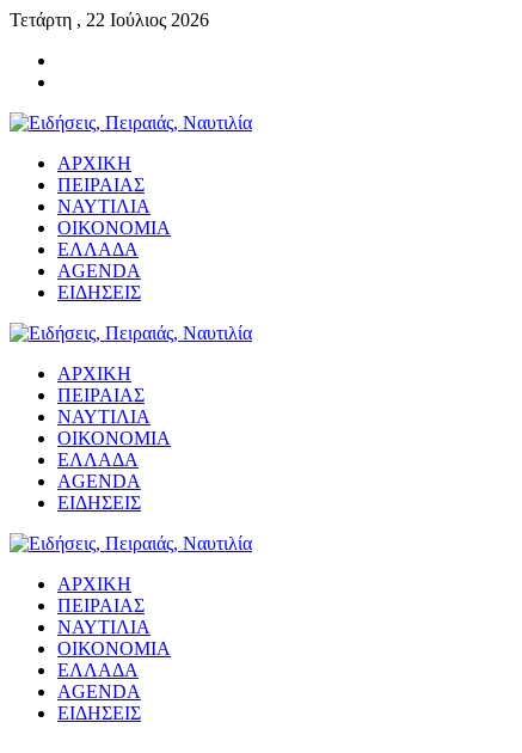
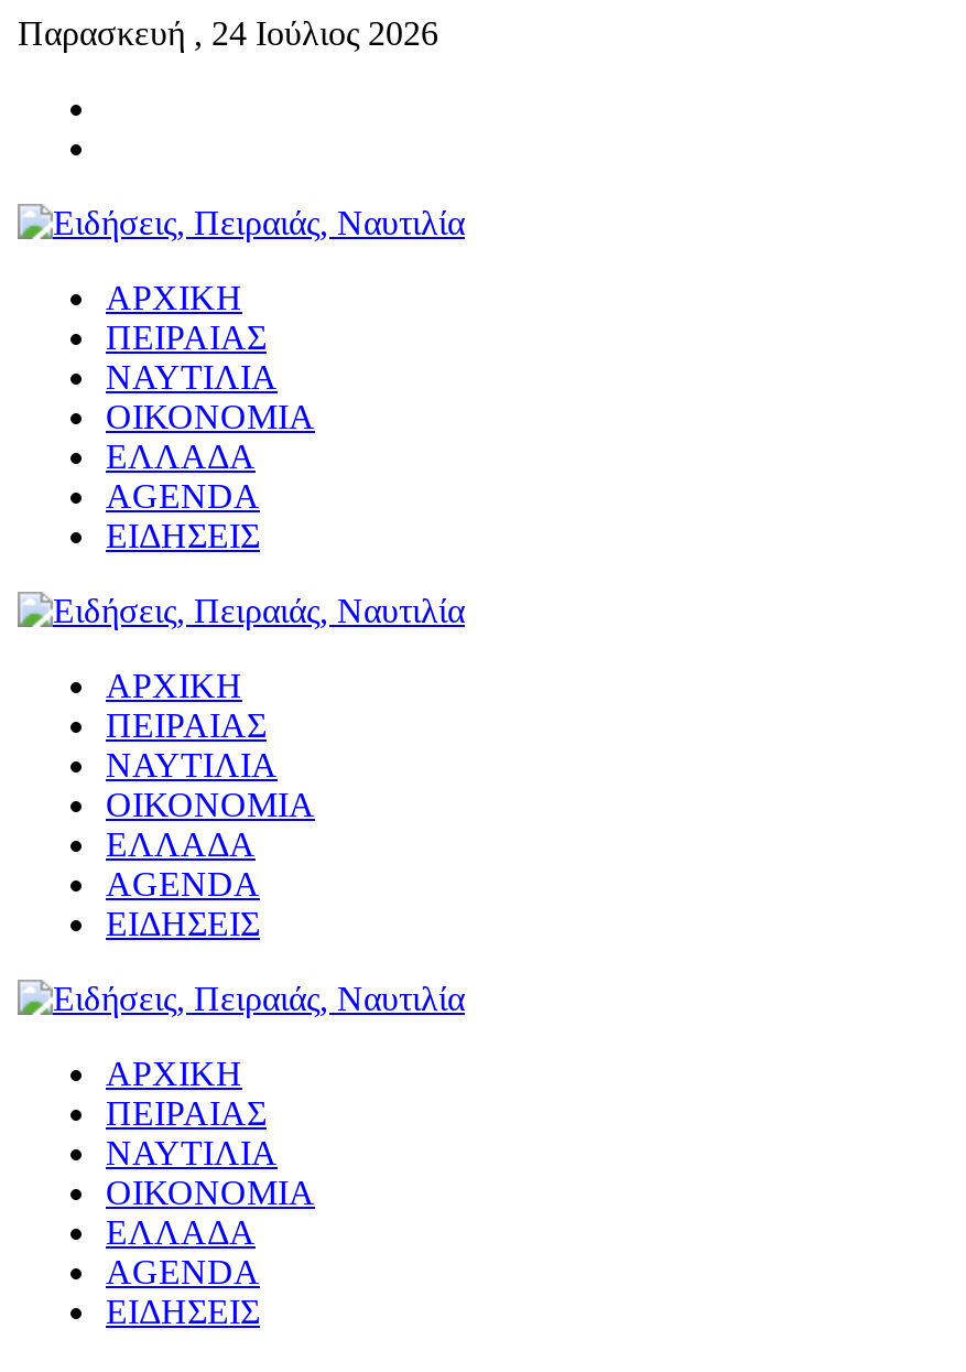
- Τετάρτη , 22 Ιούλιος 2026
+ Παρασκευή , 24 Ιούλιος 2026
